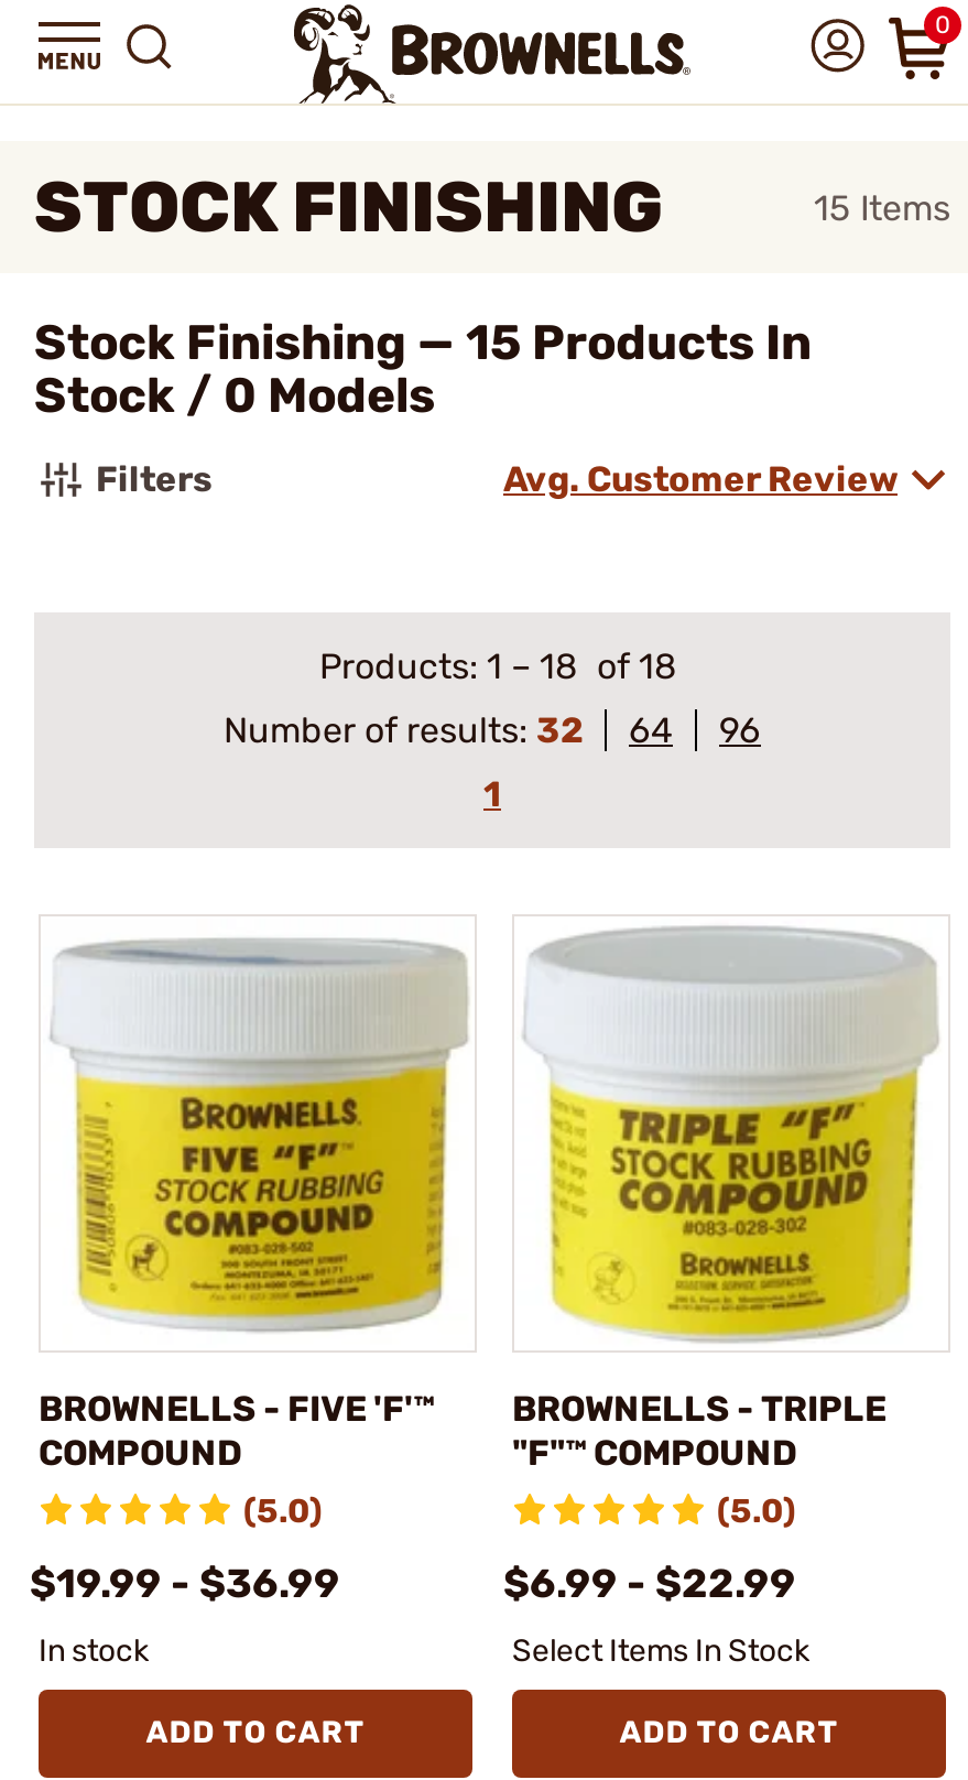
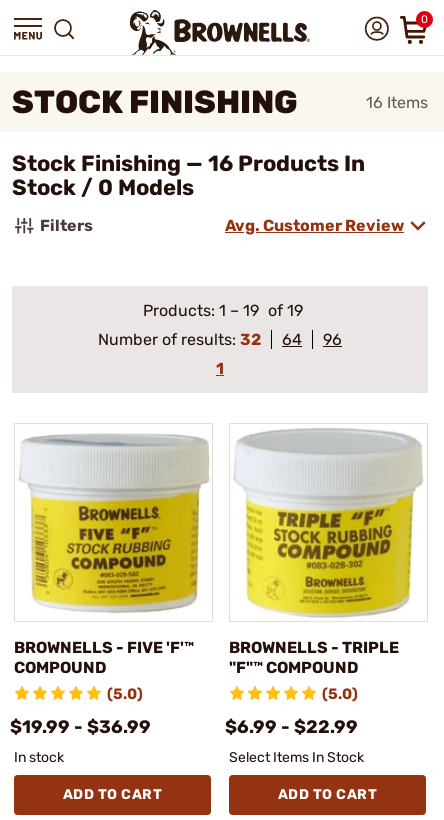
- 15 Items
+ 16 Items

- Stock Finishing — 15 Products In
+ Stock Finishing — 16 Products In

- Products: 1 – 18 of 18
+ Products: 1 – 19 of 19
